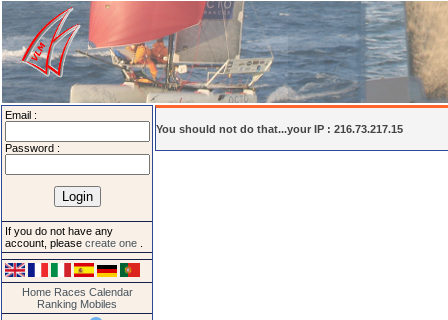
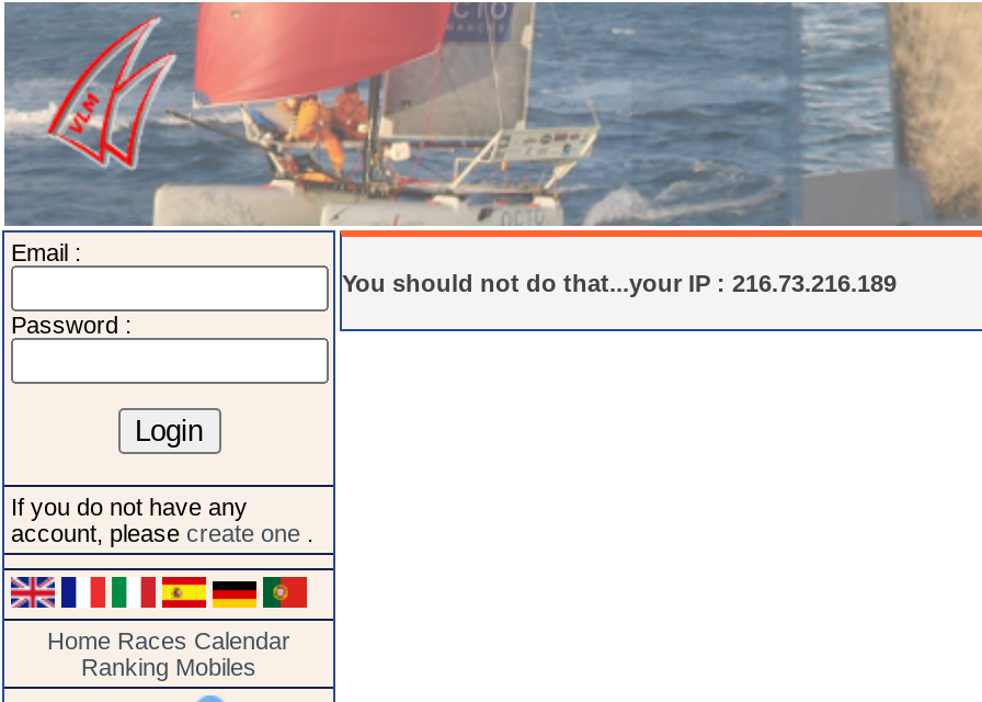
- You should not do that...your IP : 216.73.217.15
+ You should not do that...your IP : 216.73.216.189
